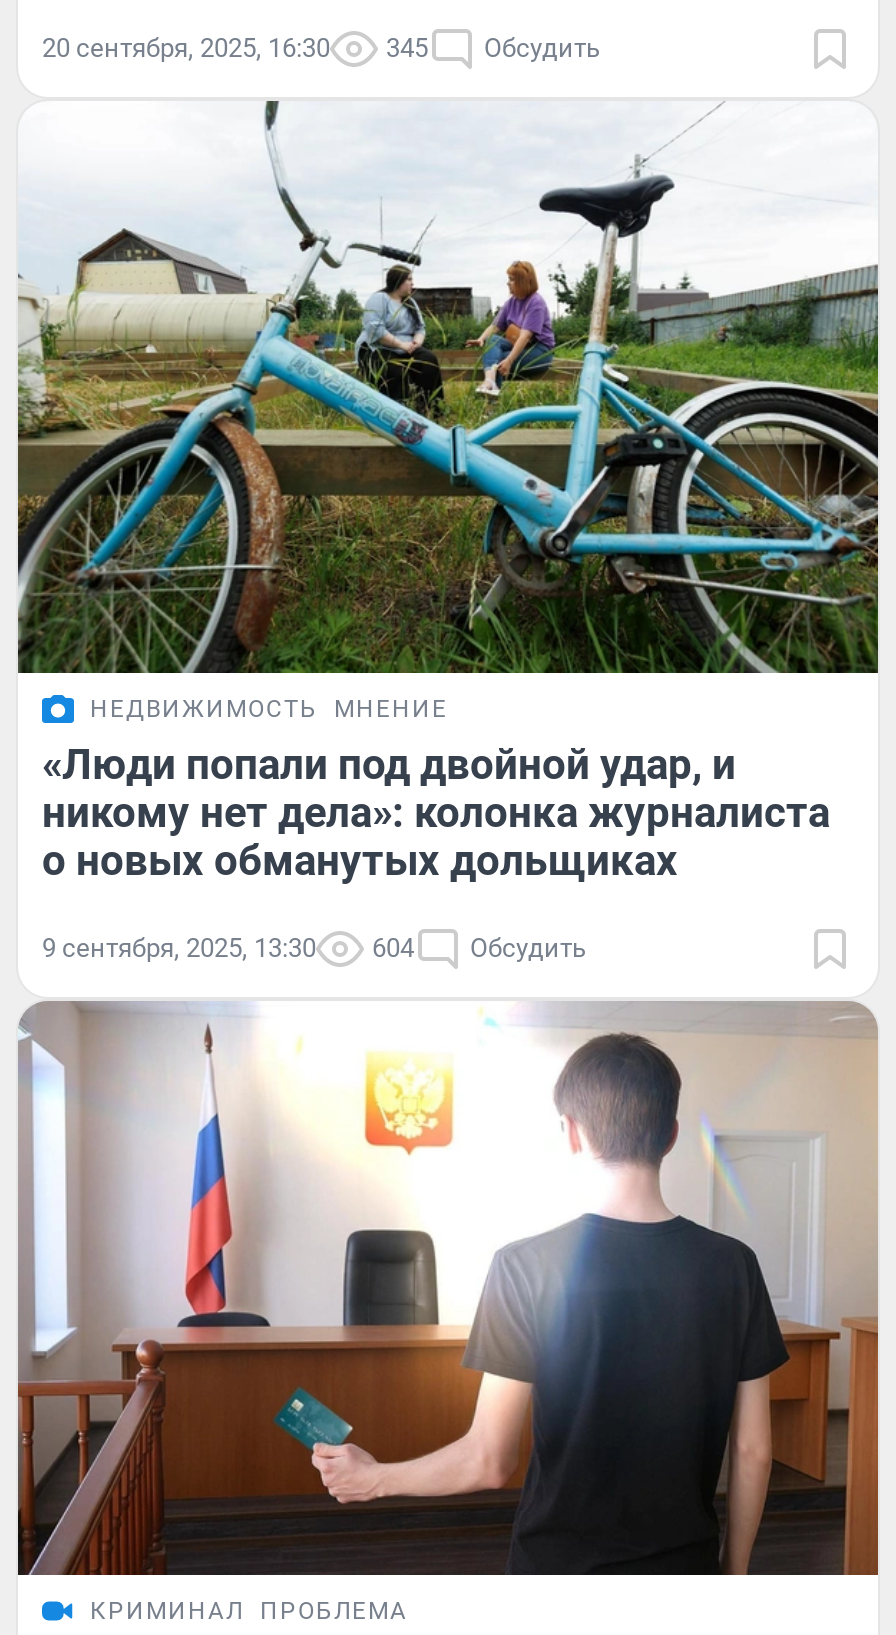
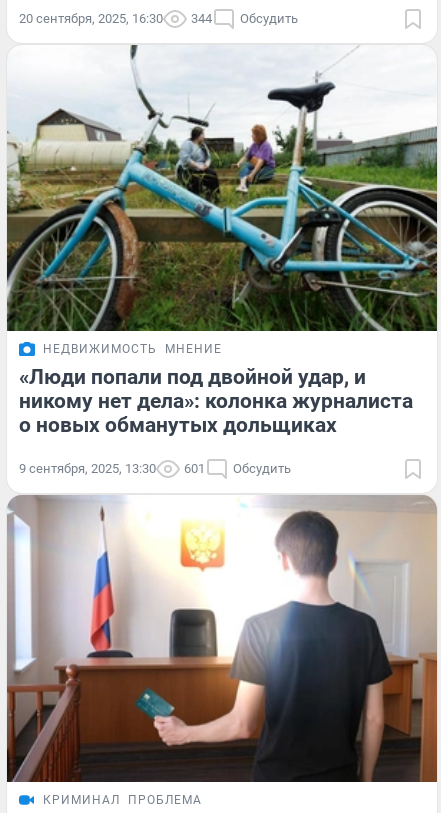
- 20 сентября, 2025, 16:30 345 Обсудить
+ 20 сентября, 2025, 16:30 344 Обсудить

- 9 сентября, 2025, 13:30 604 Обсудить
+ 9 сентября, 2025, 13:30 601 Обсудить
